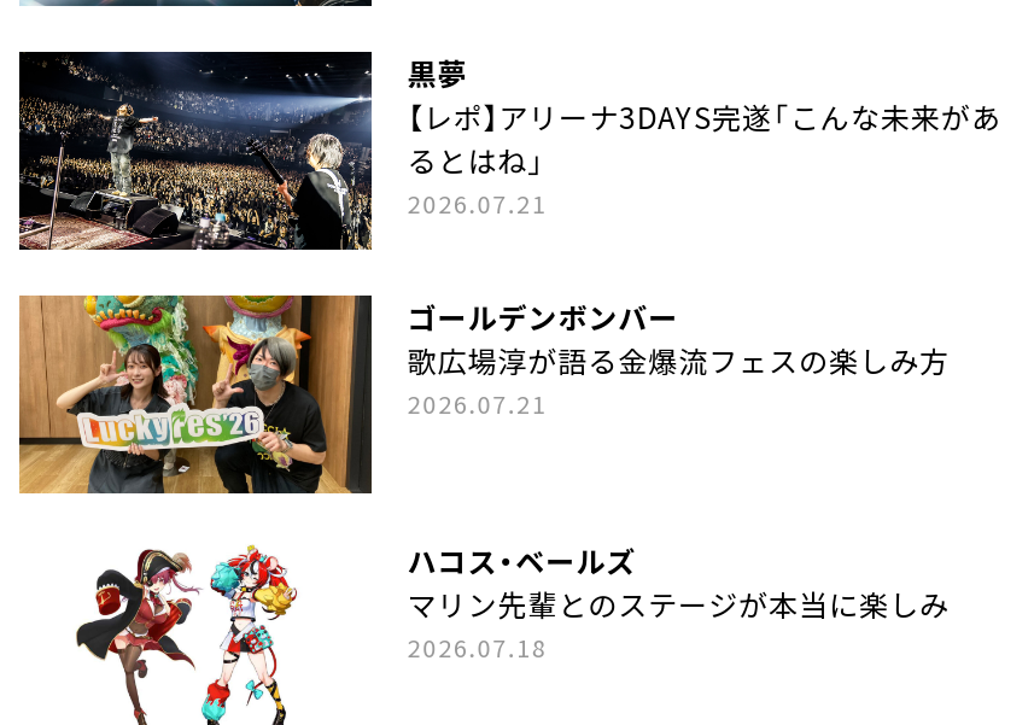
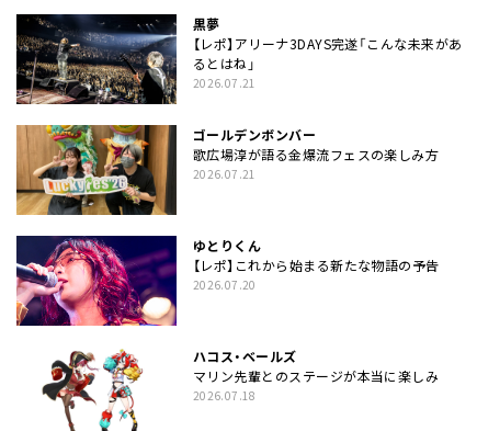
+ [image]
+ ゆとりくん
+ 【レポ】これから始まる新たな物語の予告
+ 2026.07.20
